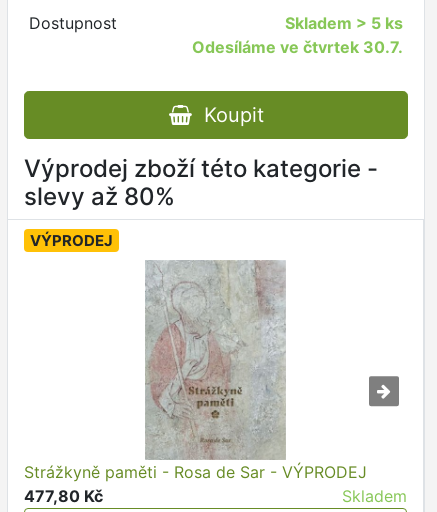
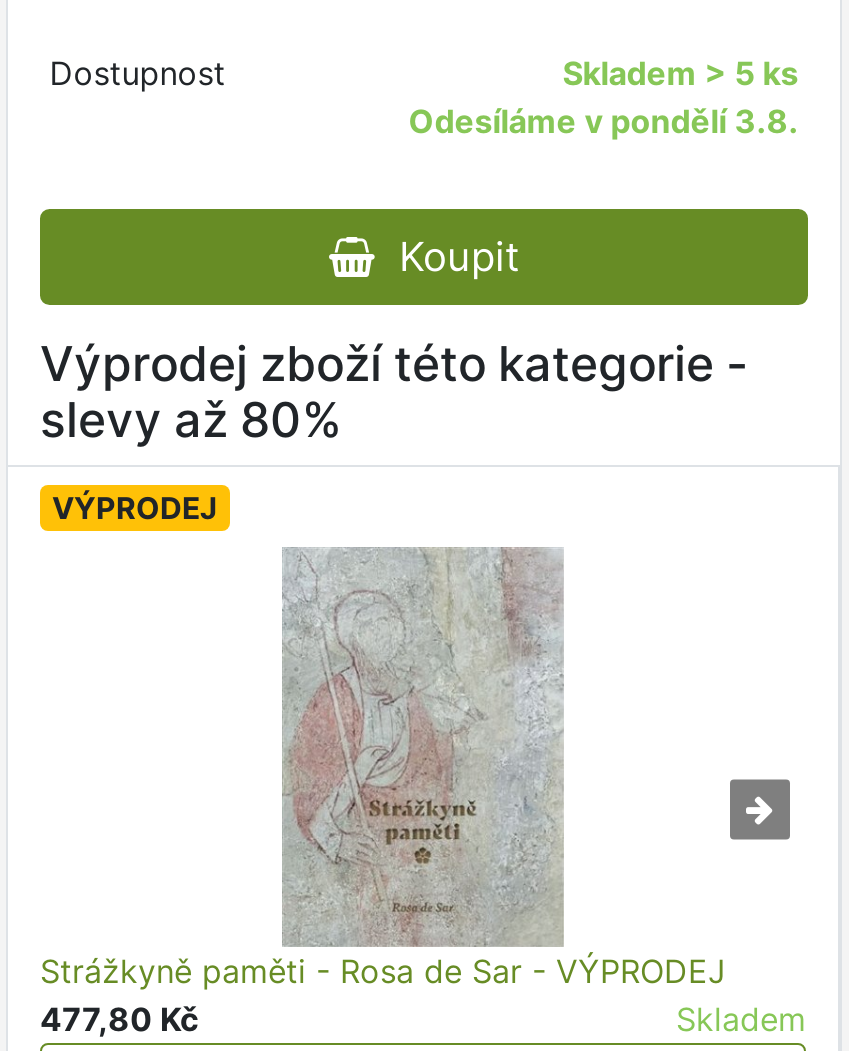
- Odesíláme ve čtvrtek 30.7.
+ Odesíláme v pondělí 3.8.
